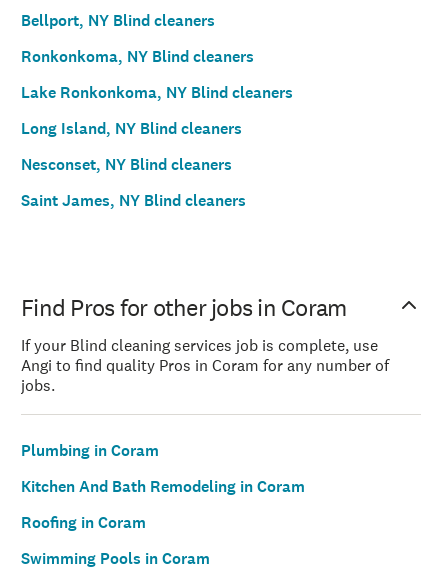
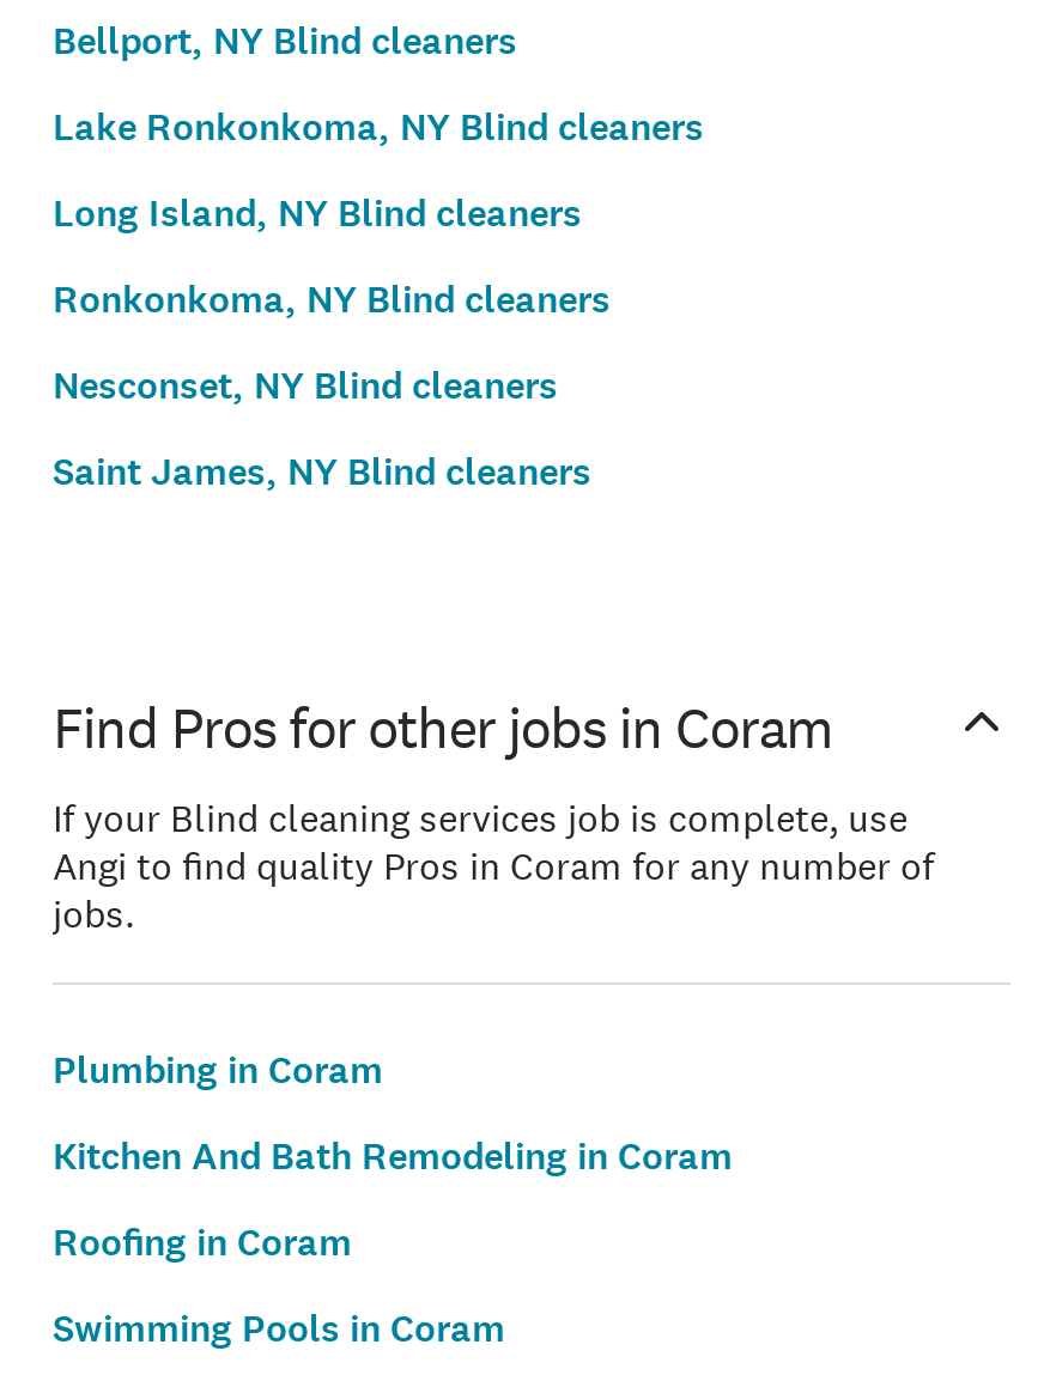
moved down: Ronkonkoma, NY Blind cleaners

moved up: Lake Ronkonkoma, NY Blind cleaners | Long Island, NY Blind cleaners
